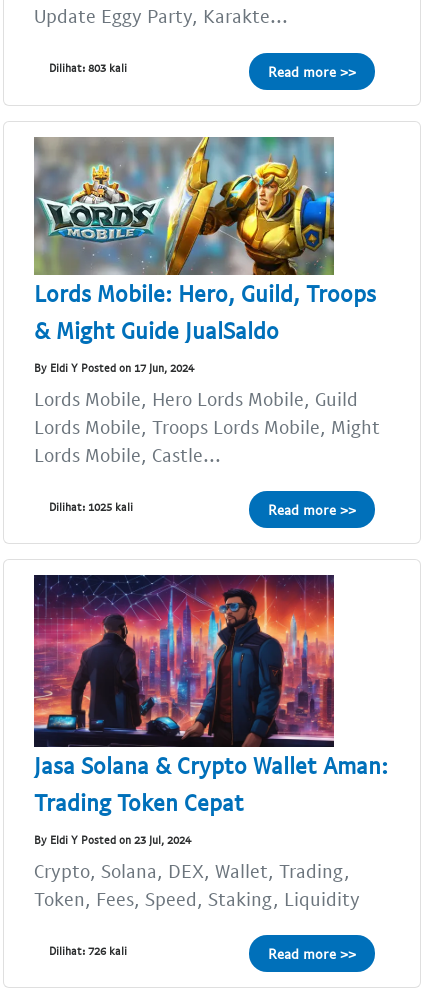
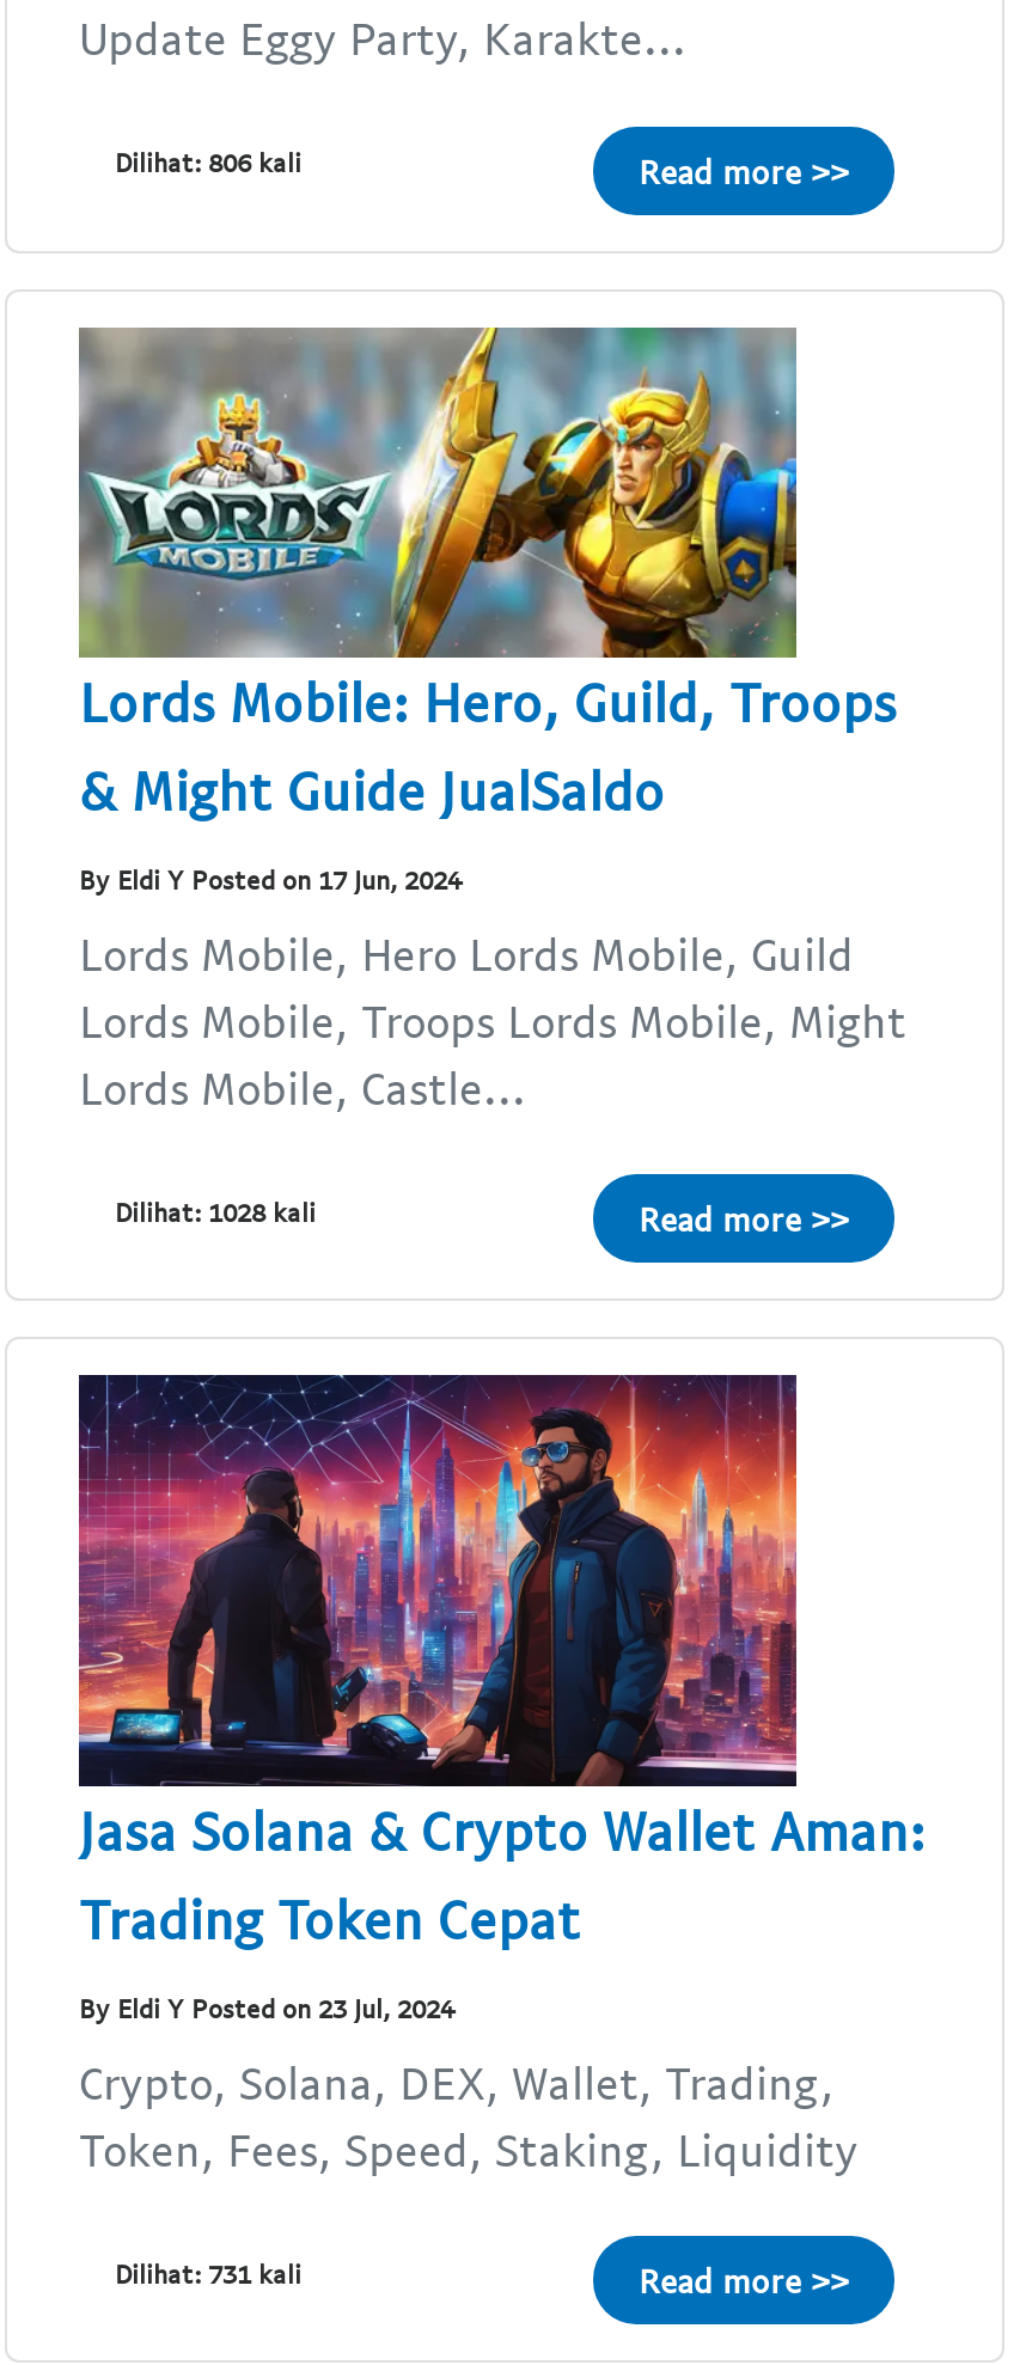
- Dilihat: 803 kali
+ Dilihat: 806 kali

- Dilihat: 1025 kali
+ Dilihat: 1028 kali

- Dilihat: 726 kali
+ Dilihat: 731 kali
